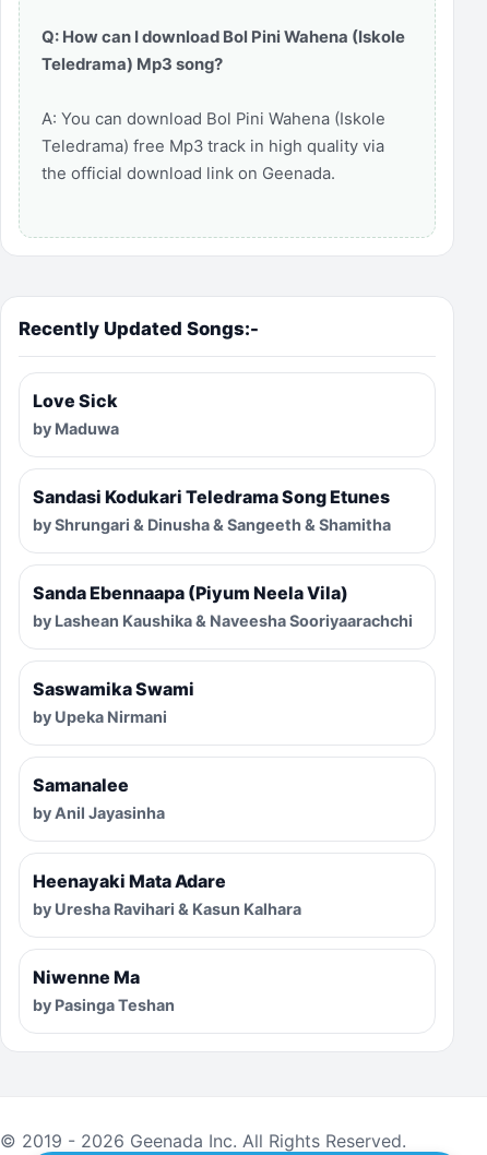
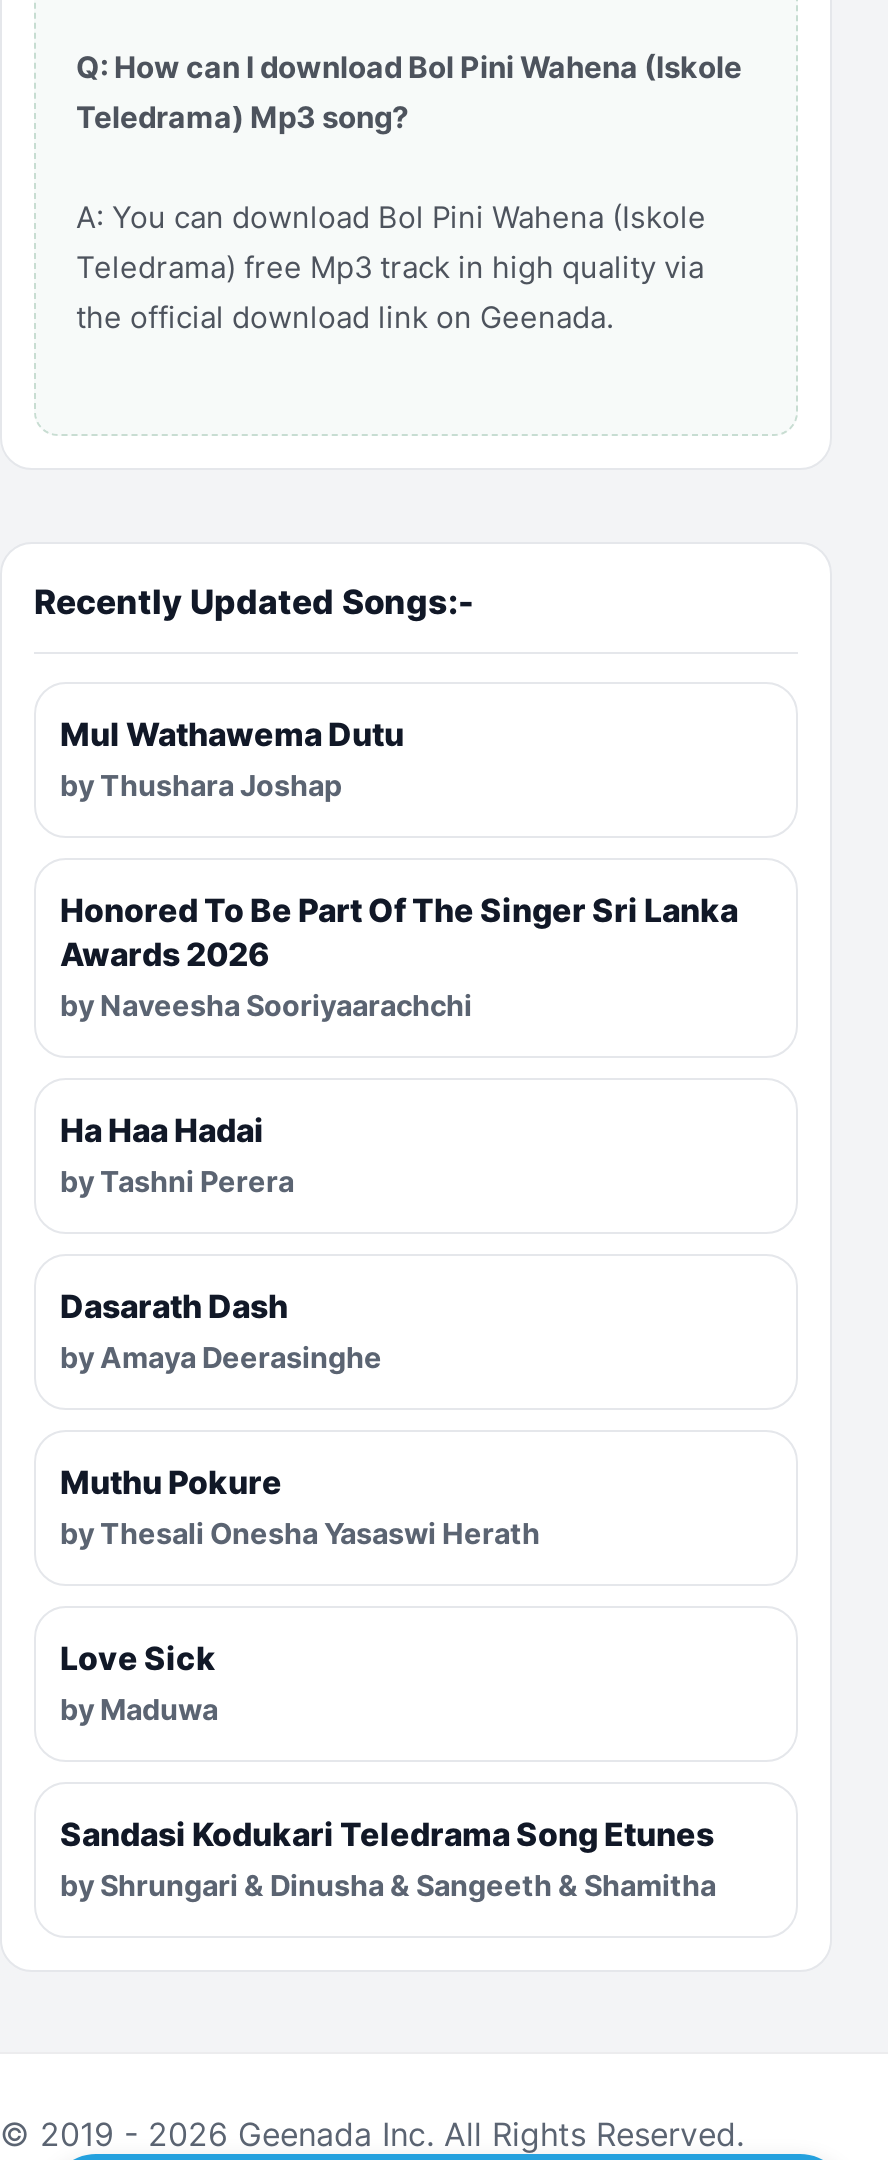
+ Mul Wathawema Dutu
+ by Thushara Joshap
+ Honored To Be Part Of The Singer Sri Lanka
+ Awards 2026
+ by Naveesha Sooriyaarachchi
+ Ha Haa Hadai
+ by Tashni Perera
+ Dasarath Dash
+ by Amaya Deerasinghe
+ Muthu Pokure
+ by Thesali Onesha Yasaswi Herath

moved down: Love Sick | by Maduwa | Sandasi Kodukari Teledrama Song Etunes | by Shrungari & Dinusha & Sangeeth & Shamitha

- Sanda Ebennaapa (Piyum Neela Vila)
- by Lashean Kaushika & Naveesha Sooriyaarachchi
- Saswamika Swami
- by Upeka Nirmani
- Samanalee
- by Anil Jayasinha
- Heenayaki Mata Adare
- by Uresha Ravihari & Kasun Kalhara
- Niwenne Ma
- by Pasinga Teshan
